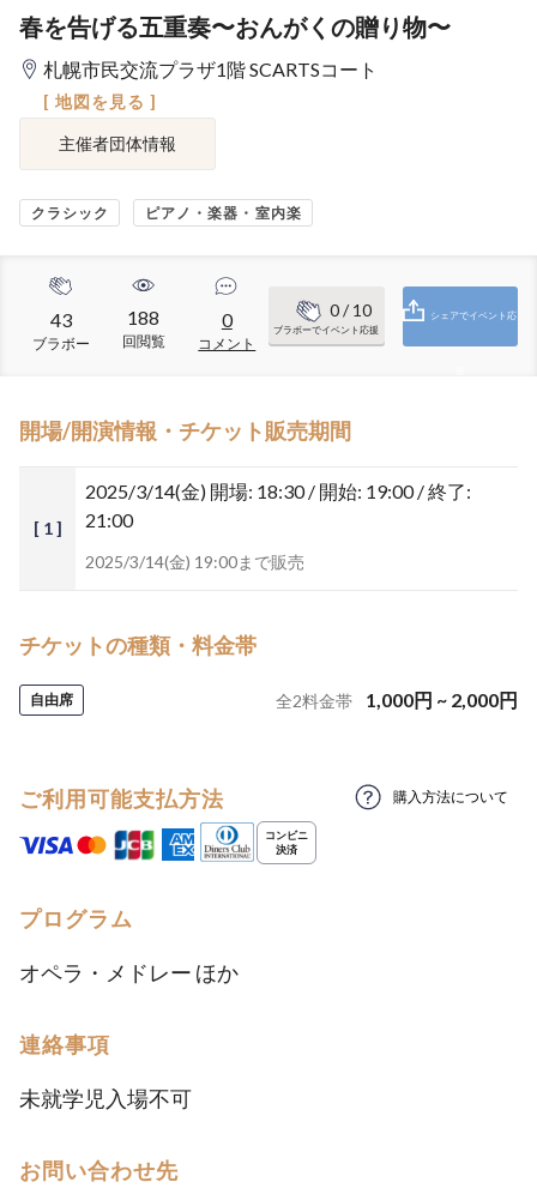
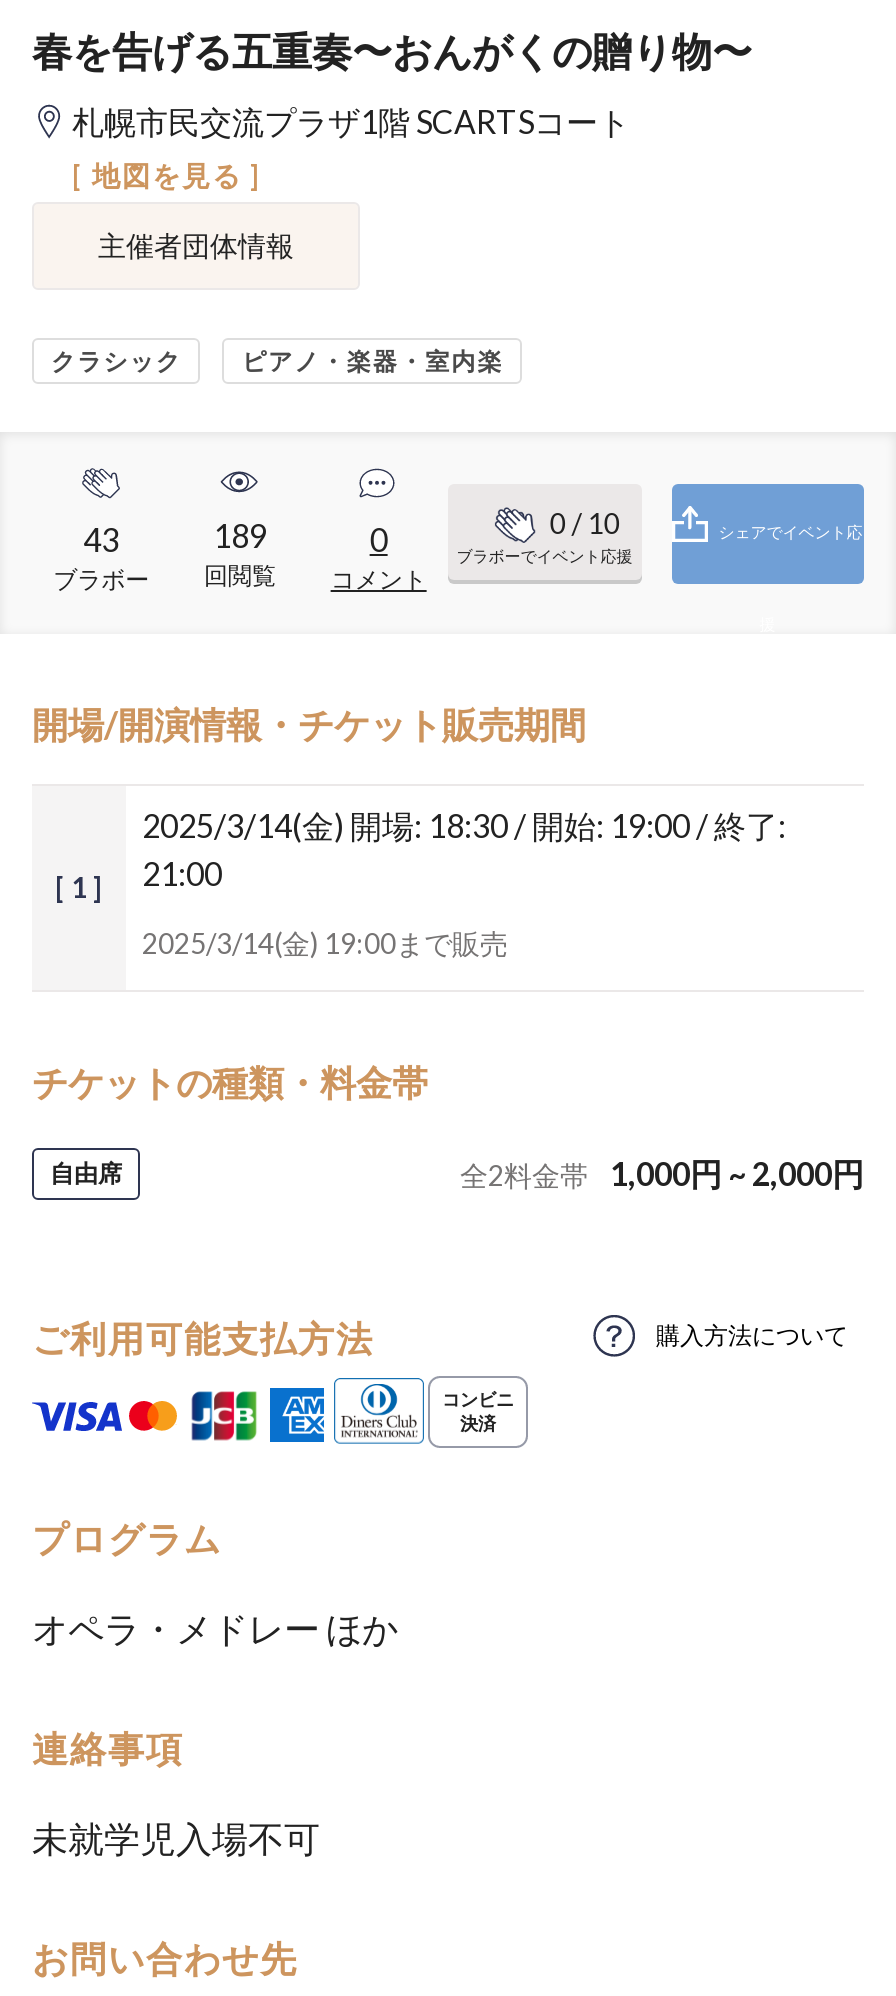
- 188
+ 189
